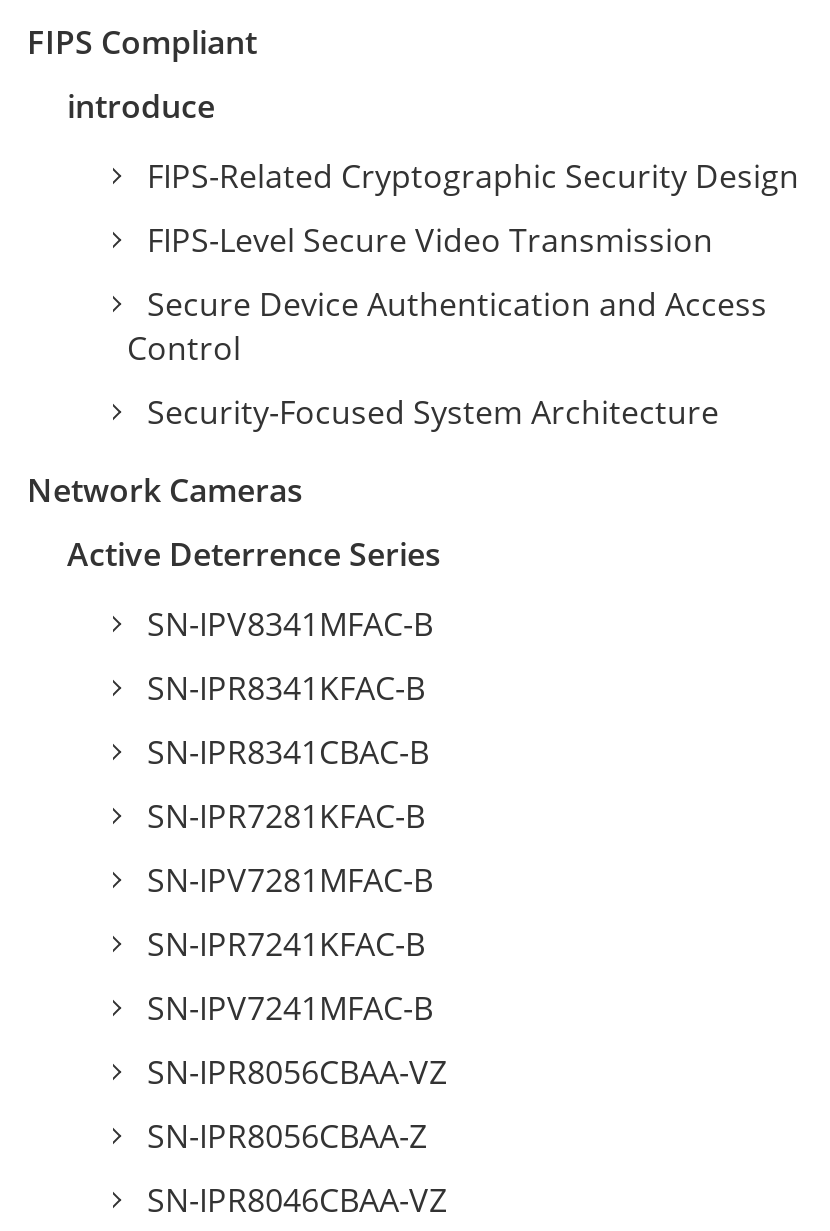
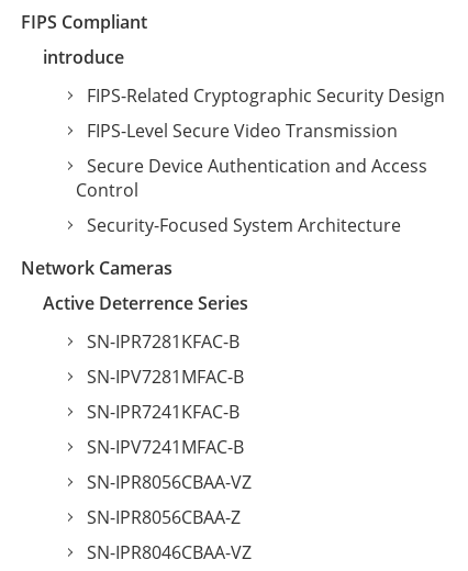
- SN-IPV8341MFAC-B
- SN-IPR8341KFAC-B
- SN-IPR8341CBAC-B
